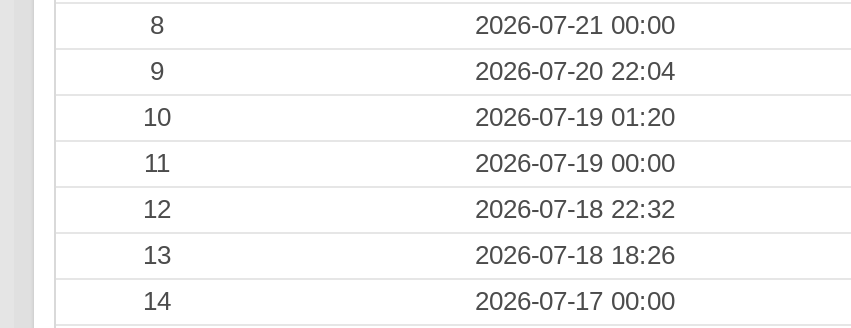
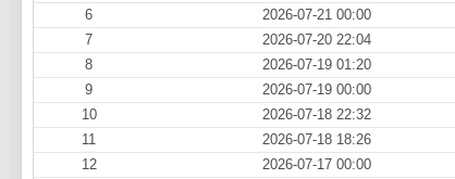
- 8
+ 6

- 9
+ 7

- 10
+ 8

- 11
+ 9

- 12
+ 10

- 13
+ 11

- 14
+ 12
